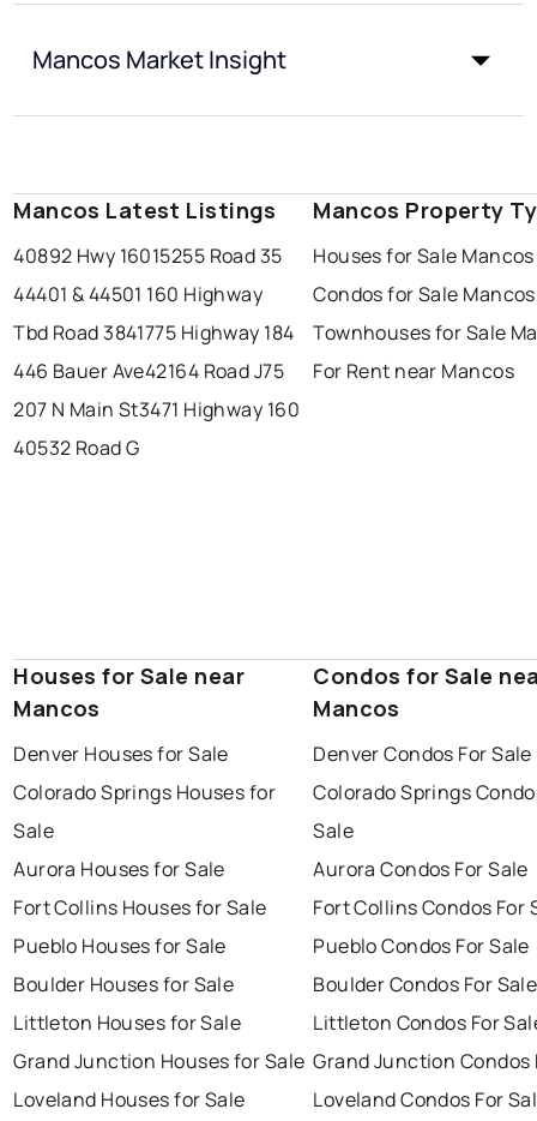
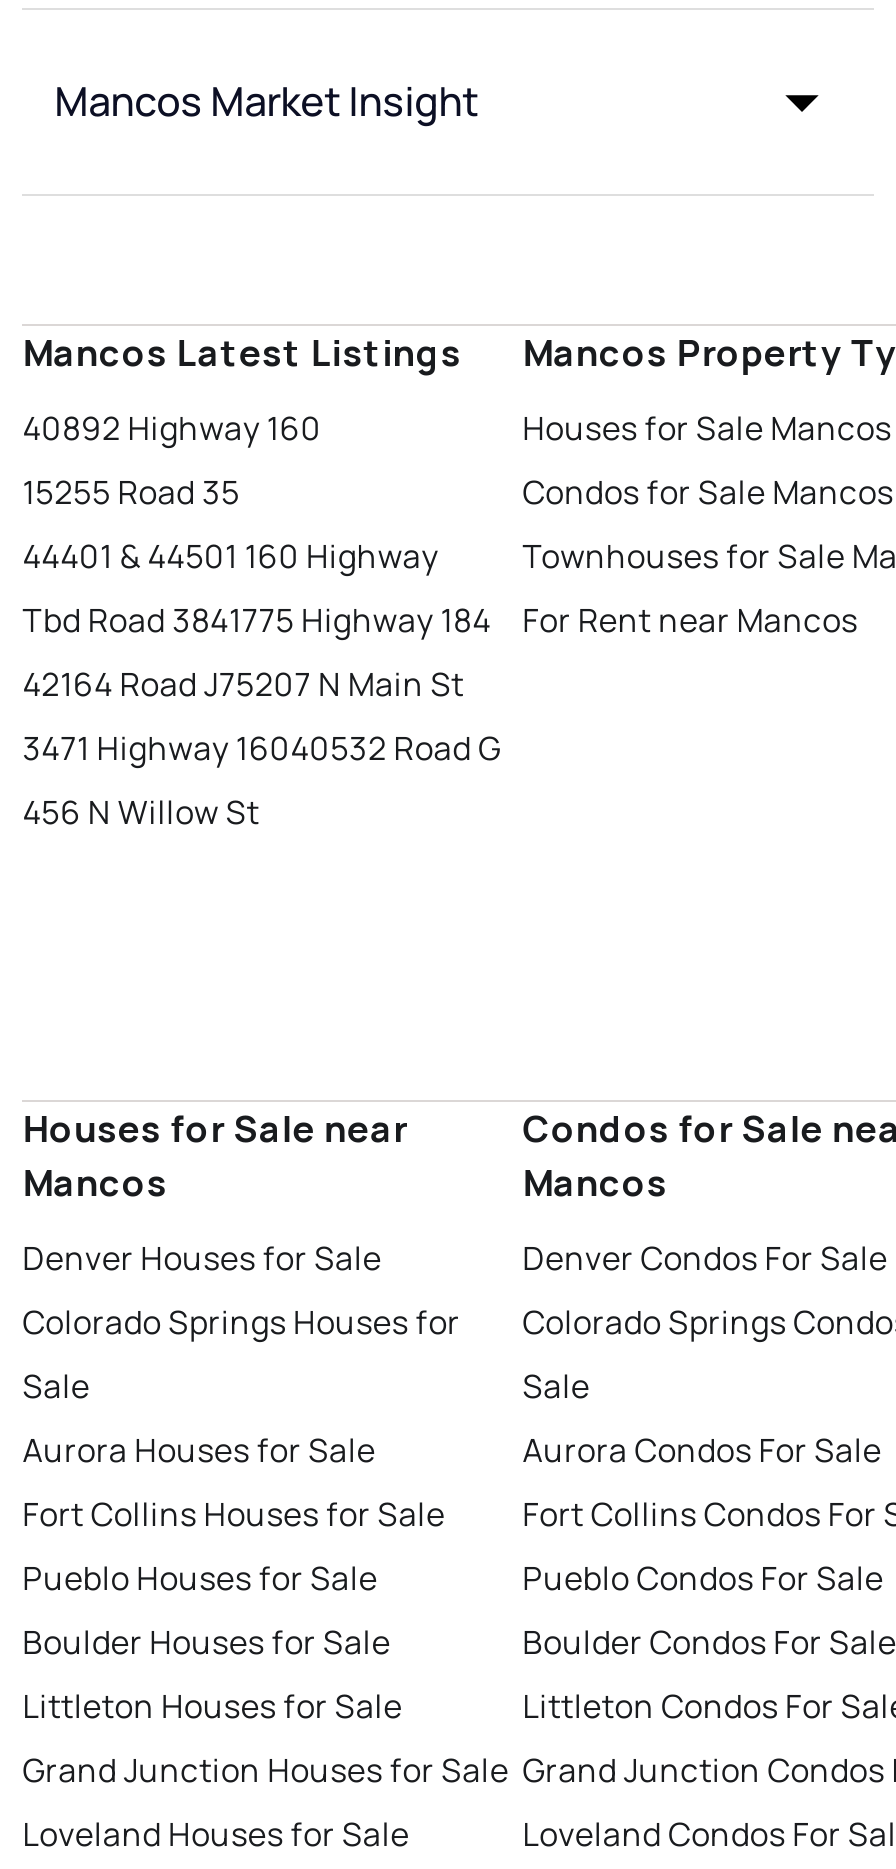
- 40892 Hwy 16015255 Road 35
+ 40892 Highway 160
+ 15255 Road 35

moved down: 44401 & 44501 160 Highway | Tbd Road 3841775 Highway 184

- 446 Bauer Ave42164 Road J75
+ 42164 Road J75207 N Main St

- 207 N Main St3471 Highway 160
+ 3471 Highway 16040532 Road G

- 40532 Road G
+ 456 N Willow St
